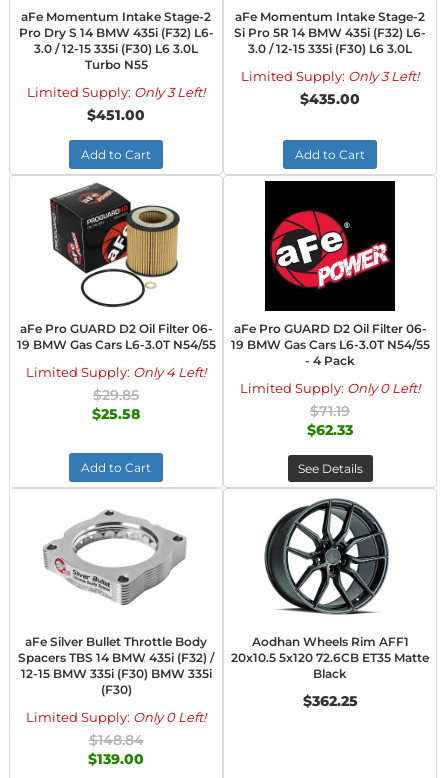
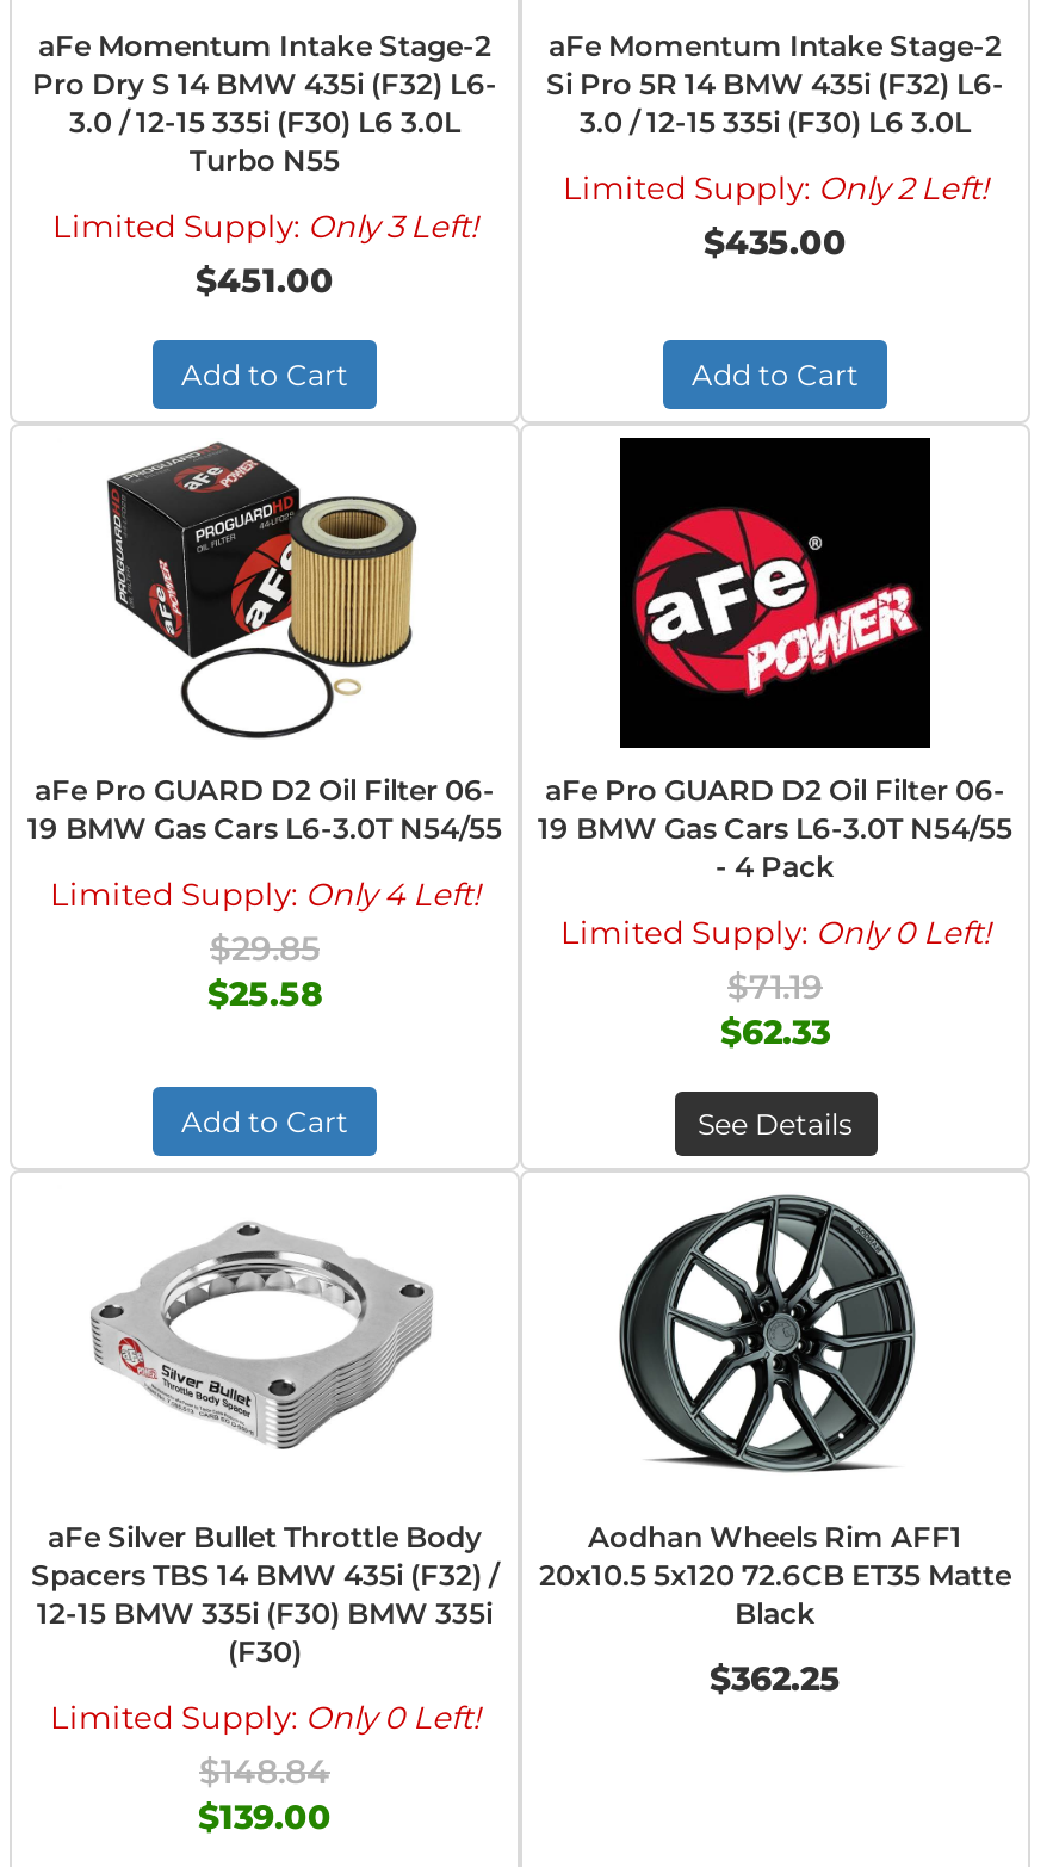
- Limited Supply: Only 3 Left!
+ Limited Supply: Only 2 Left!
